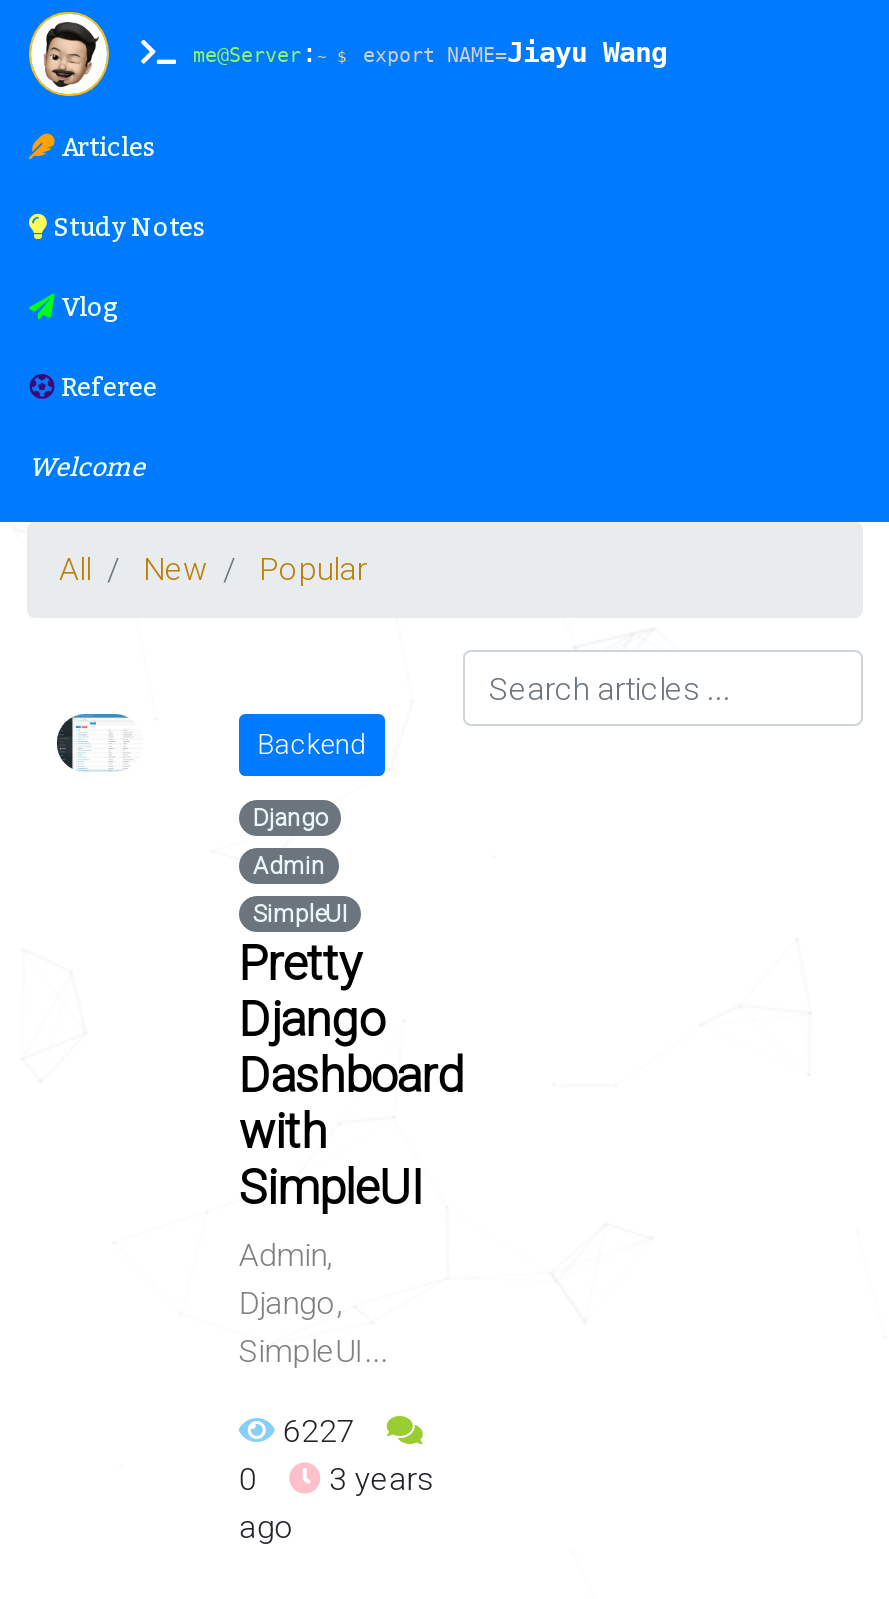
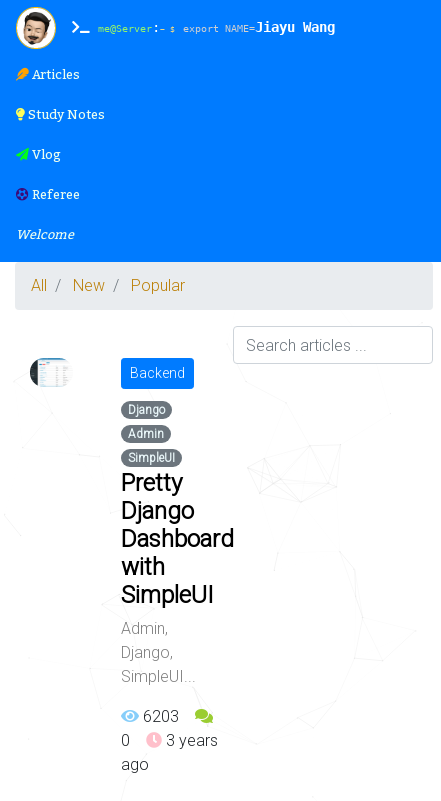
- 6227
+ 6203
